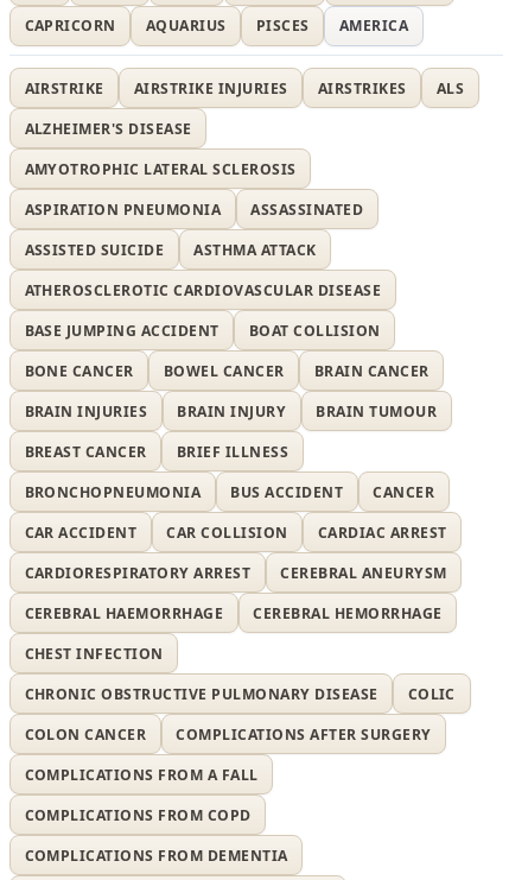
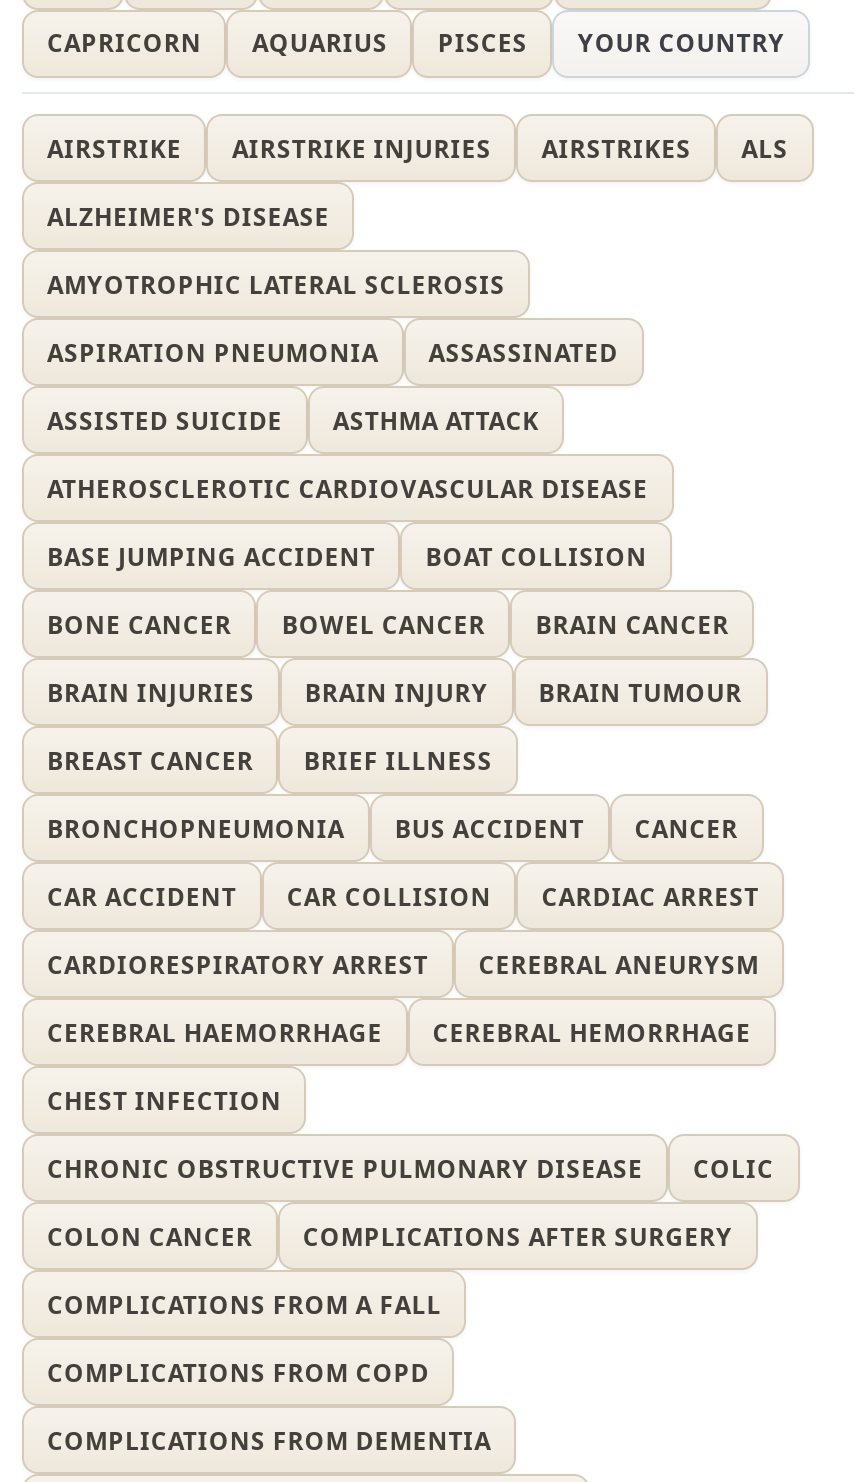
- AMERICA
+ YOUR COUNTRY
